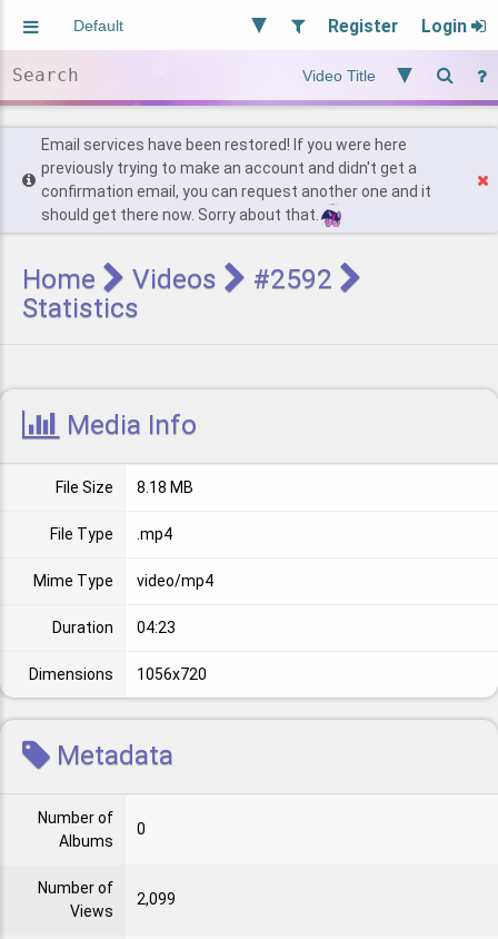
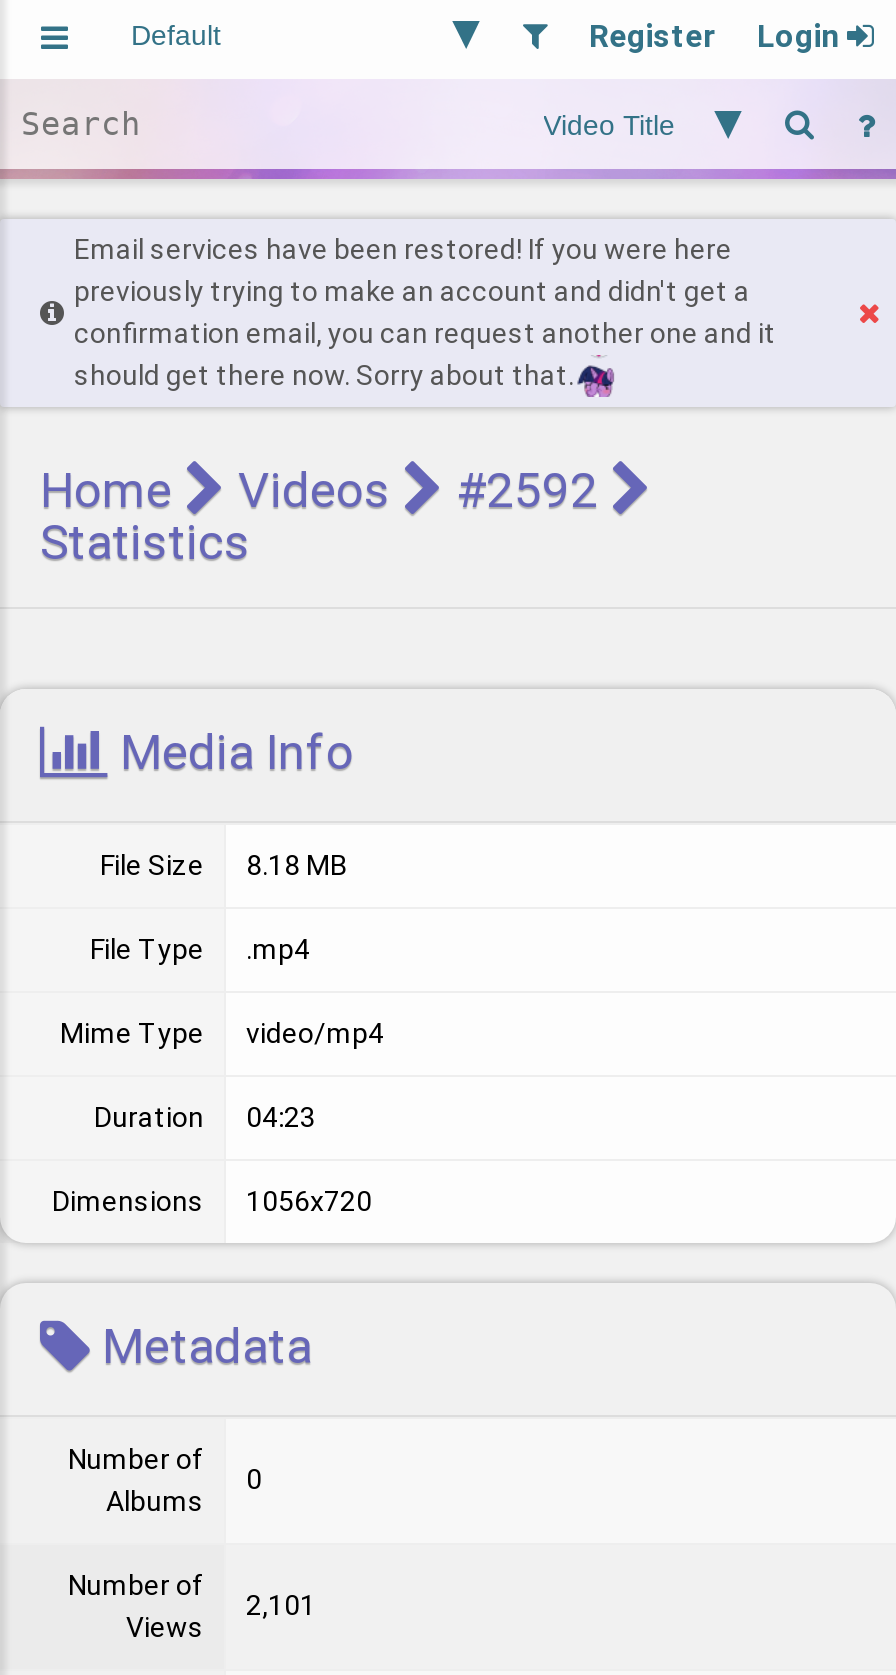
- 2,099
+ 2,101
